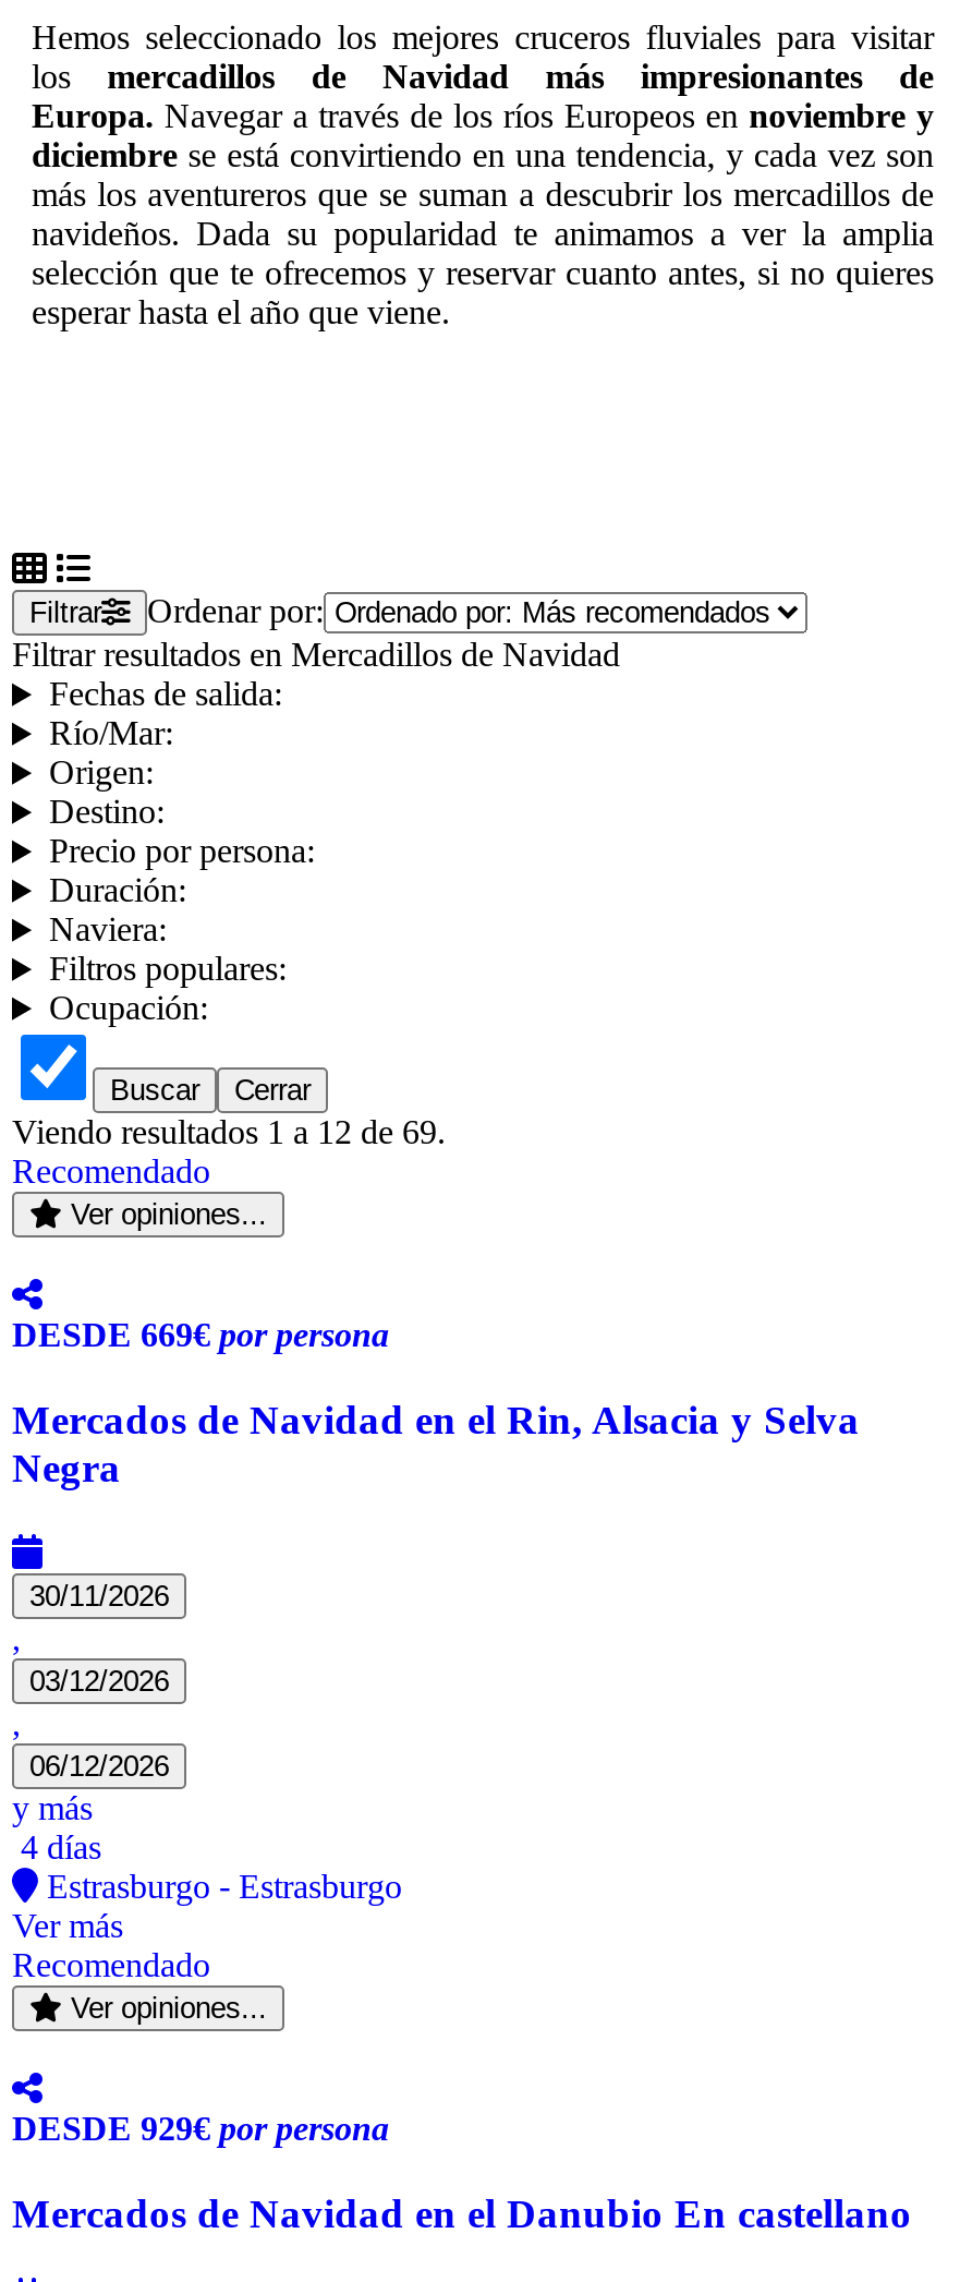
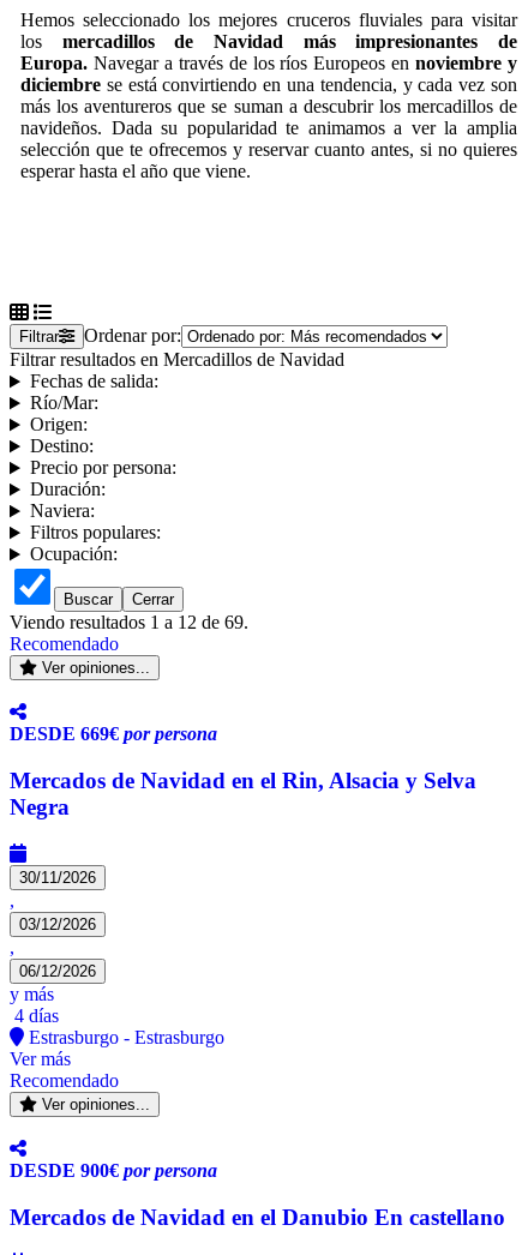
- DESDE 929€por persona
+ DESDE 900€por persona
